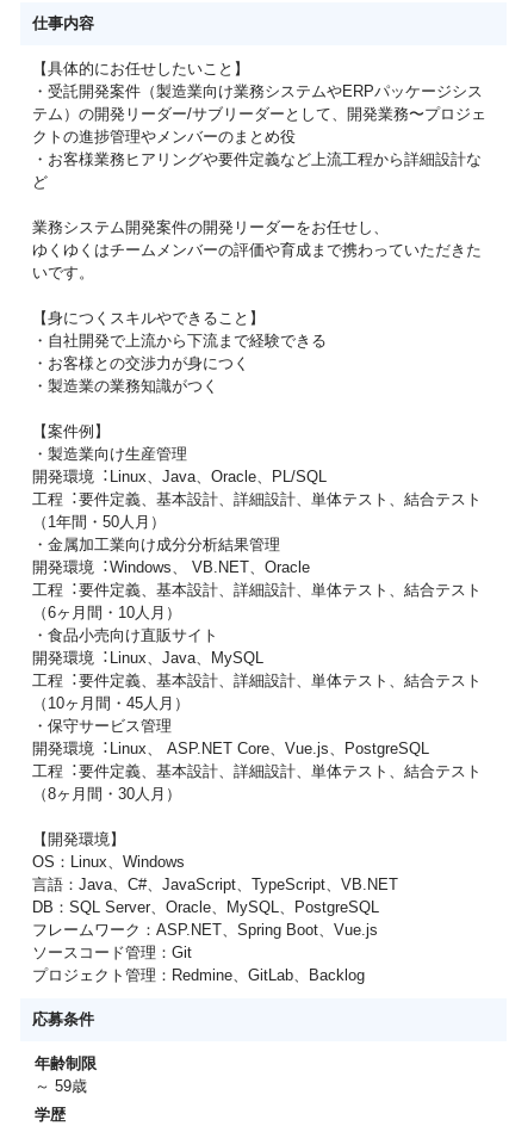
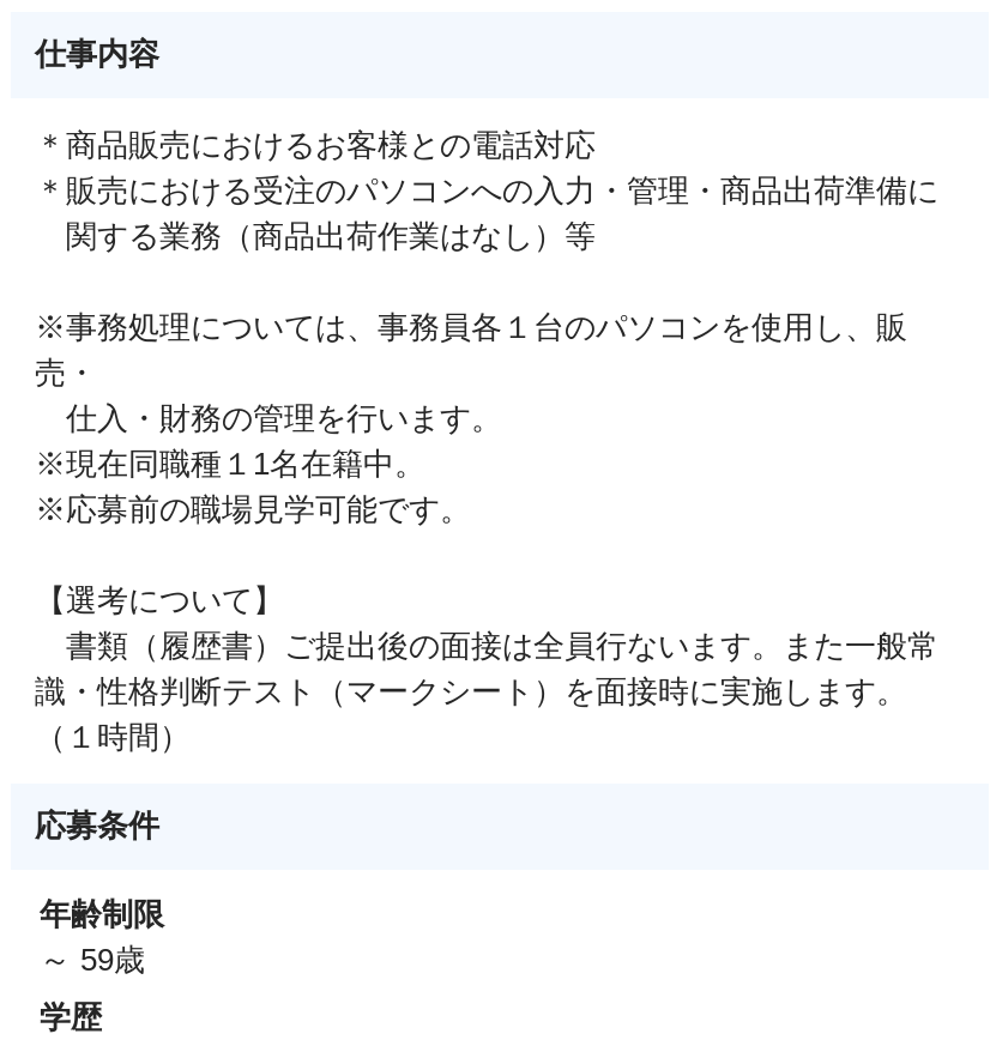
- 【具体的にお任せしたいこと】
- ・受託開発案件（製造業向け業務システムやERPパッケージシス
- テム）の開発リーダー/サブリーダーとして、開発業務〜プロジェ
- クトの進捗管理やメンバーのまとめ役
- ・お客様業務ヒアリングや要件定義など上流工程から詳細設計な
- ど
- 業務システム開発案件の開発リーダーをお任せし、
- ゆくゆくはチームメンバーの評価や育成まで携わっていただきた
- いです。
- 【身につくスキルやできること】
- ・⾃社開発で上流から下流まで経験できる
- ・お客様との交渉力が身につく
- ・製造業の業務知識がつく
- 【案件例】
- ・製造業向け⽣産管理
- 開発環境︓Linux、Java、Oracle、PL/SQL
- ⼯程︓要件定義、基本設計、詳細設計、単体テスト、結合テスト
- （1年間・50⼈⽉）
- ・⾦属加⼯業向け成分分析結果管理
- 開発環境︓Windows、 VB.NET、Oracle
- ⼯程︓要件定義、基本設計、詳細設計、単体テスト、結合テスト
- （6ヶ⽉間・10⼈⽉）
- ・⾷品⼩売向け直販サイト
- 開発環境︓Linux、Java、MySQL
- ⼯程︓要件定義、基本設計、詳細設計、単体テスト、結合テスト
- （10ヶ⽉間・45⼈⽉）
- ・保守サービス管理
- 開発環境︓Linux、 ASP.NET Core、Vue.js、PostgreSQL
- ⼯程︓要件定義、基本設計、詳細設計、単体テスト、結合テスト
- （8ヶ⽉間・30⼈⽉）
- 【開発環境】
- OS：Linux、Windows
- 言語：Java、C#、JavaScript、TypeScript、VB.NET
- DB：SQL Server、Oracle、MySQL、PostgreSQL
- フレームワーク：ASP.NET、Spring Boot、Vue.js
- ソースコード管理：Git
- プロジェクト管理：Redmine、GitLab、Backlog
+ ＊商品販売におけるお客様との電話対応
+ ＊販売における受注のパソコンへの入力・管理・商品出荷準備に
+ 関する業務（商品出荷作業はなし）等
+ ※事務処理については、事務員各１台のパソコンを使用し、販
+ 売・
+ 仕入・財務の管理を行います。
+ ※現在同職種１1名在籍中。
+ ※応募前の職場見学可能です。
+ 【選考について】
+ 書類（履歴書）ご提出後の面接は全員行ないます。また一般常
+ 識・性格判断テスト（マークシート）を面接時に実施します。
+ （１時間）
